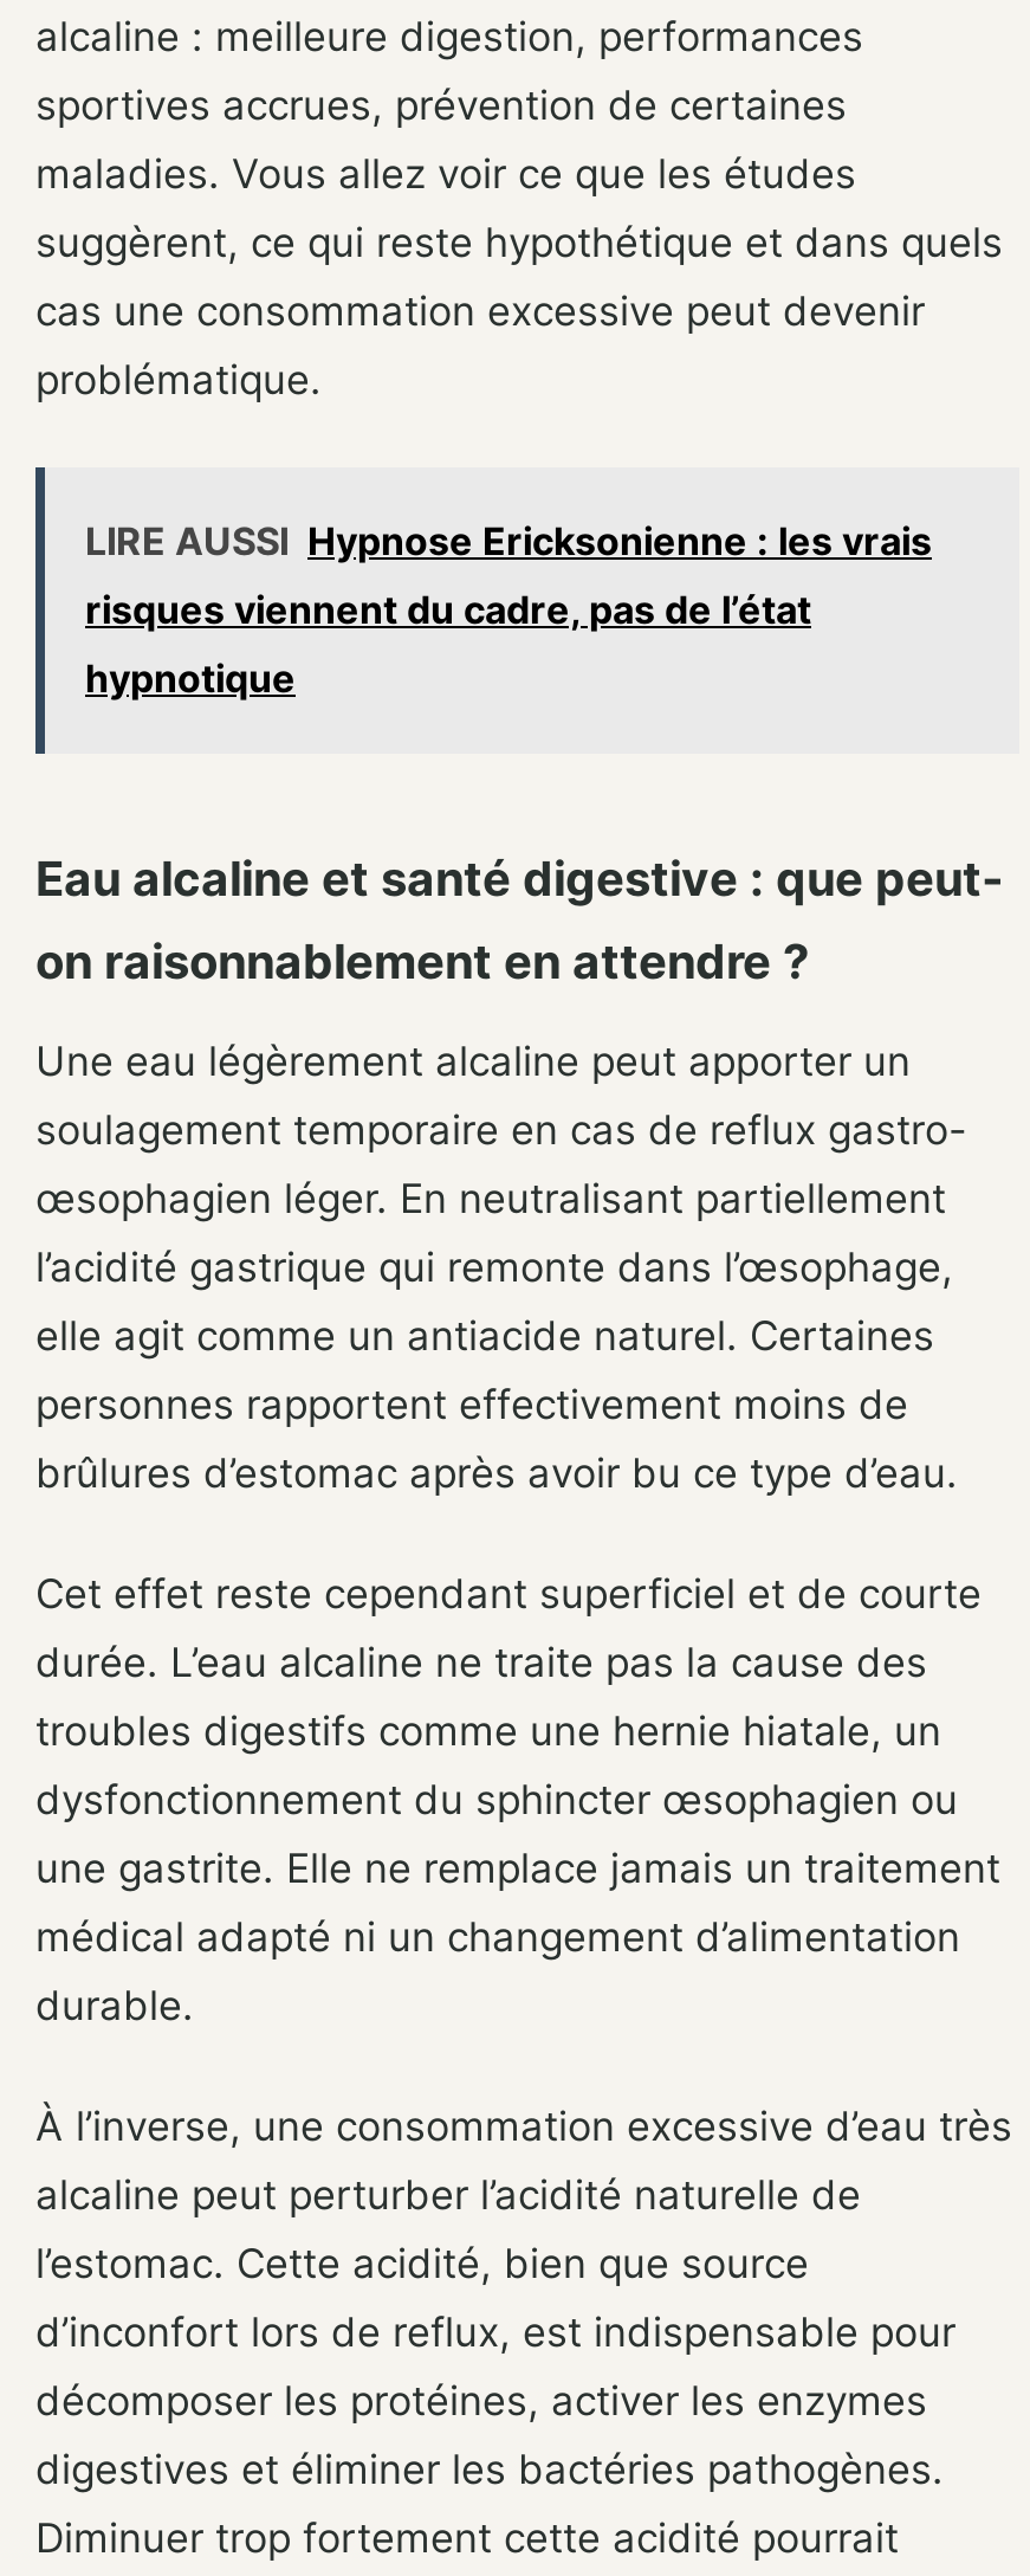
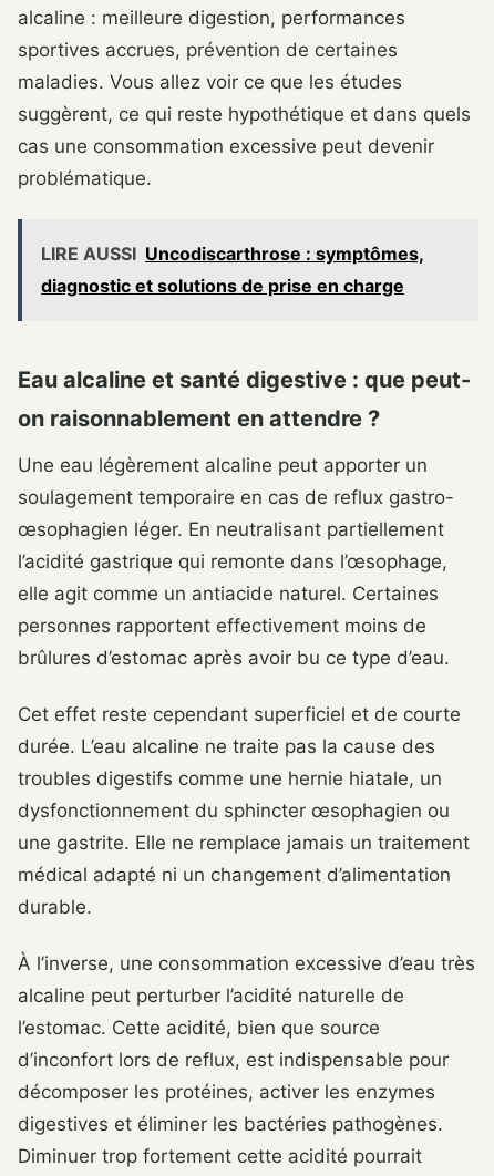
- LIRE AUSSI Hypnose Ericksonienne : les vrais
- risques viennent du cadre, pas de l’état
- hypnotique
+ LIRE AUSSI Uncodiscarthrose : symptômes,
+ diagnostic et solutions de prise en charge
